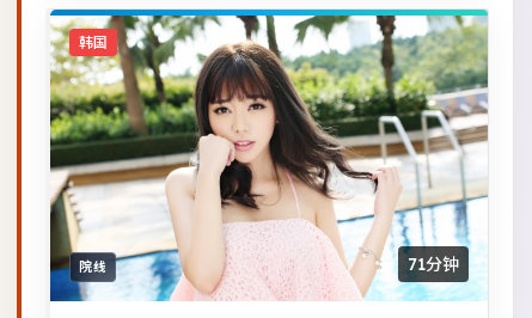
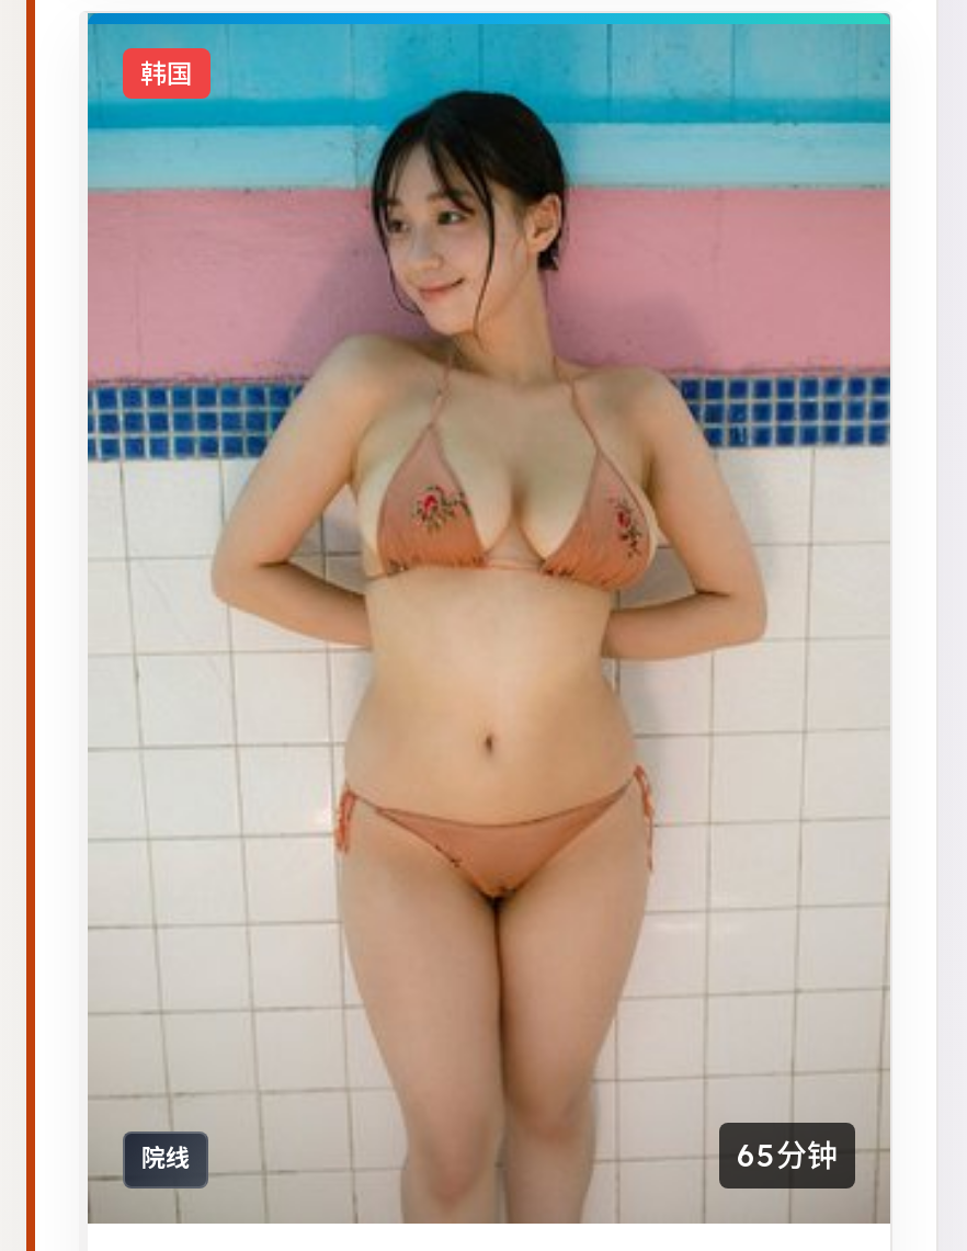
- [image]
- 71分钟
+ [image]
+ 65分钟
